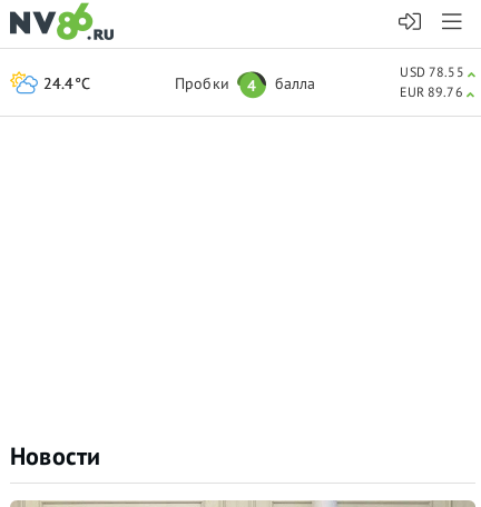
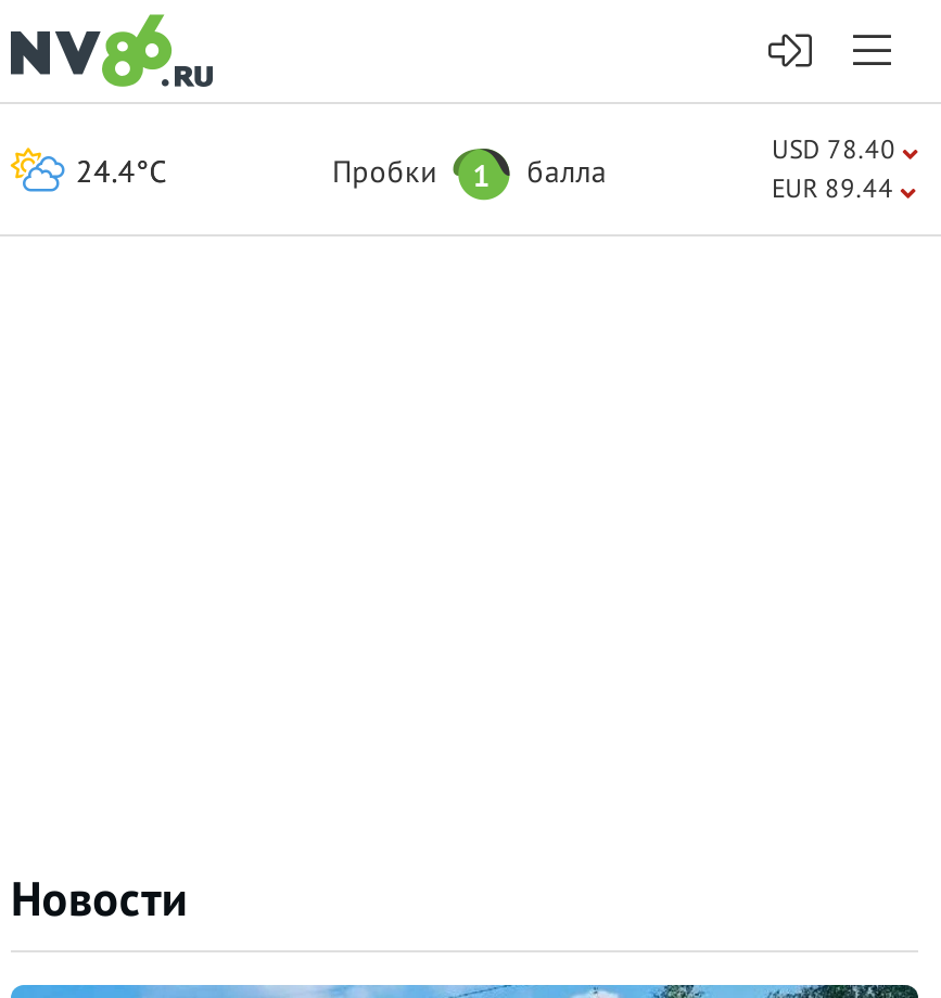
- USD 78.55
+ USD 78.40

- Пробки 4 балла
+ Пробки 1 балла

- EUR 89.76
+ EUR 89.44
